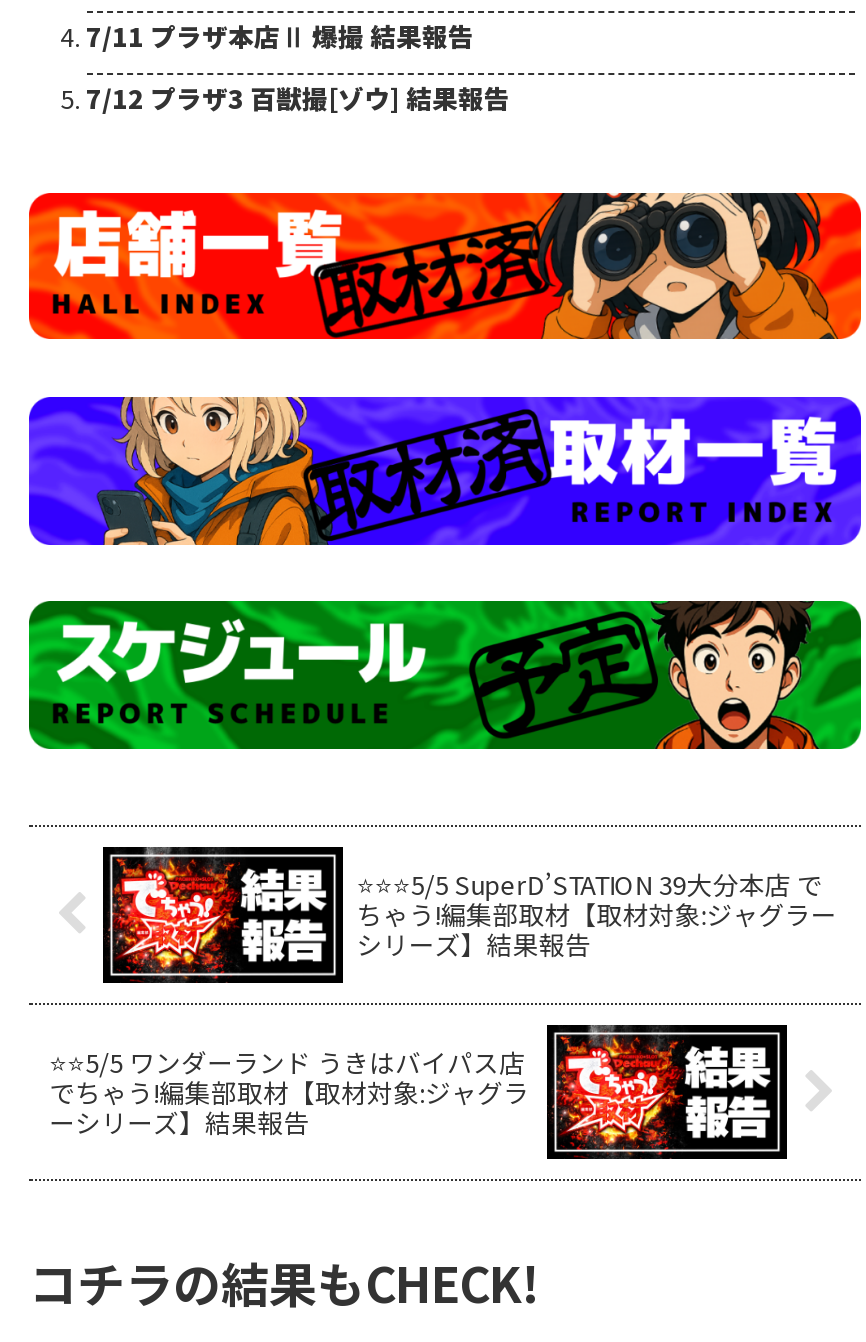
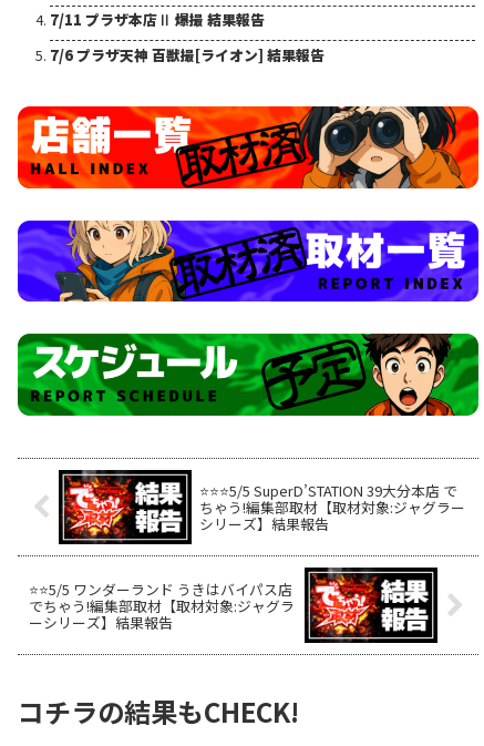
- 7/12 プラザ3 百獣撮[ゾウ] 結果報告
+ 7/6 プラザ天神 百獣撮[ライオン] 結果報告
